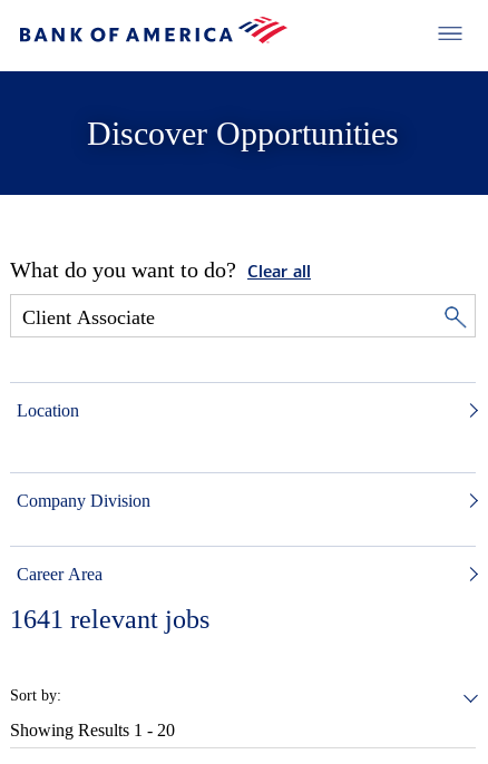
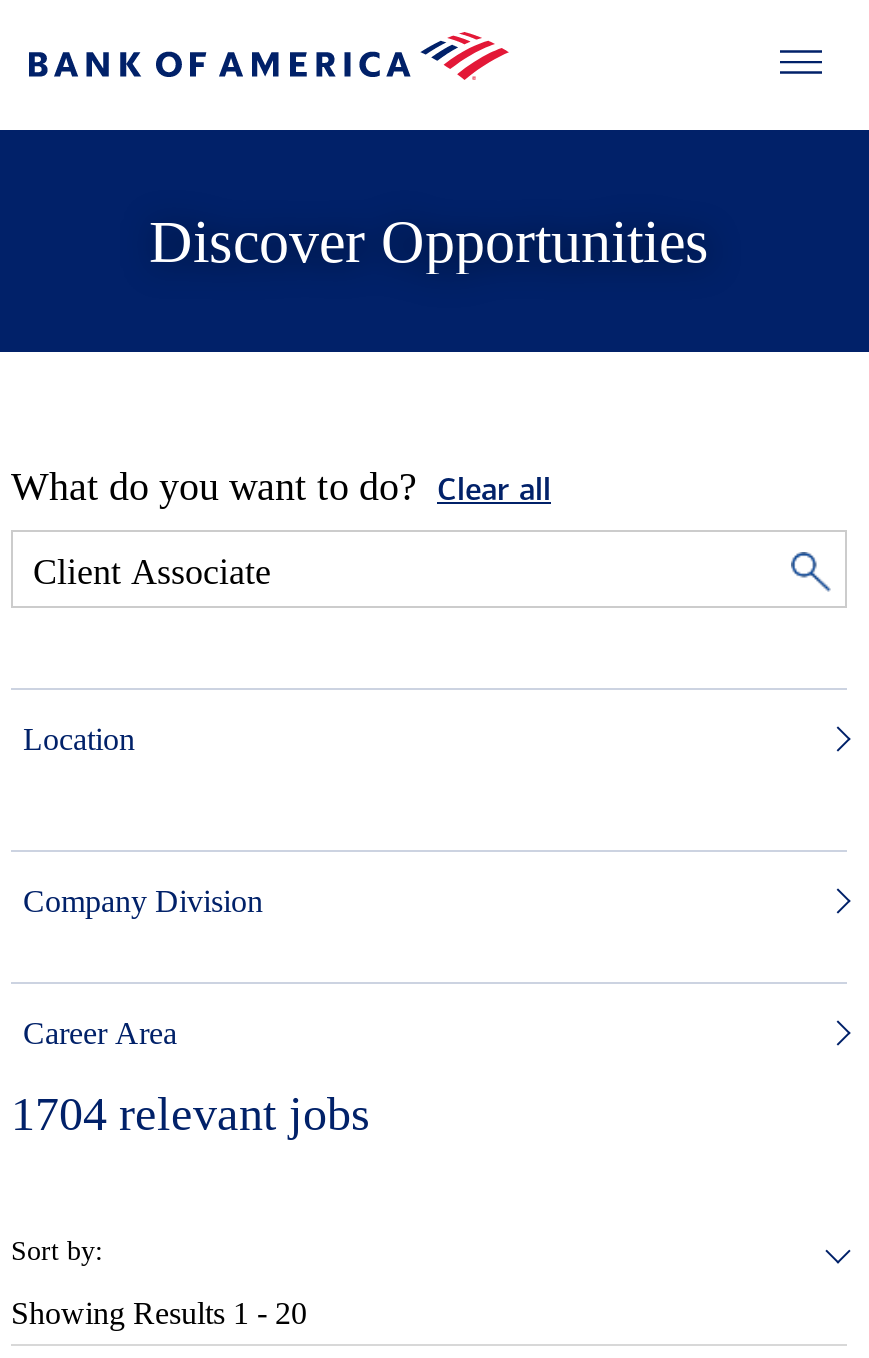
- 1641 relevant jobs
+ 1704 relevant jobs
